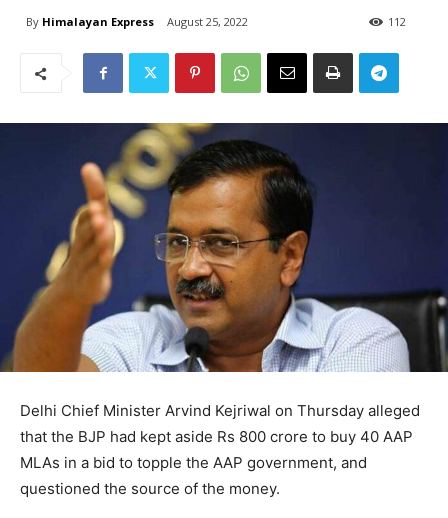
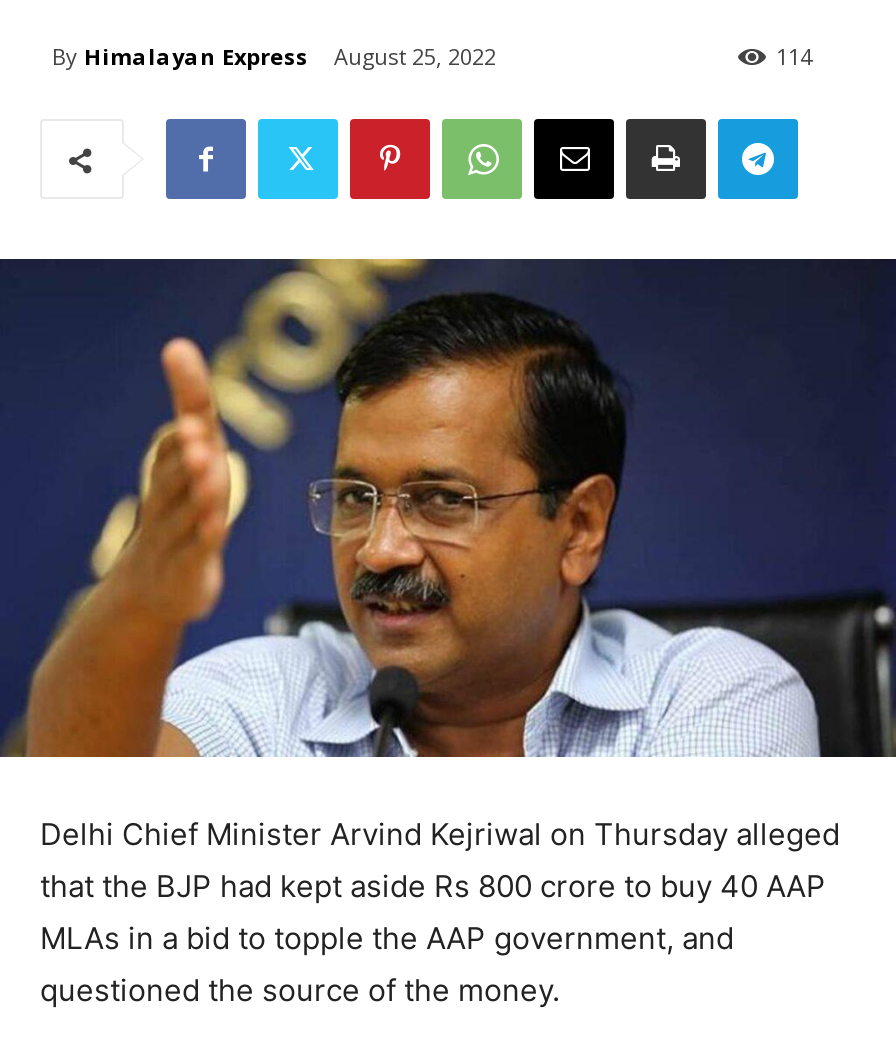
- 112
+ 114
